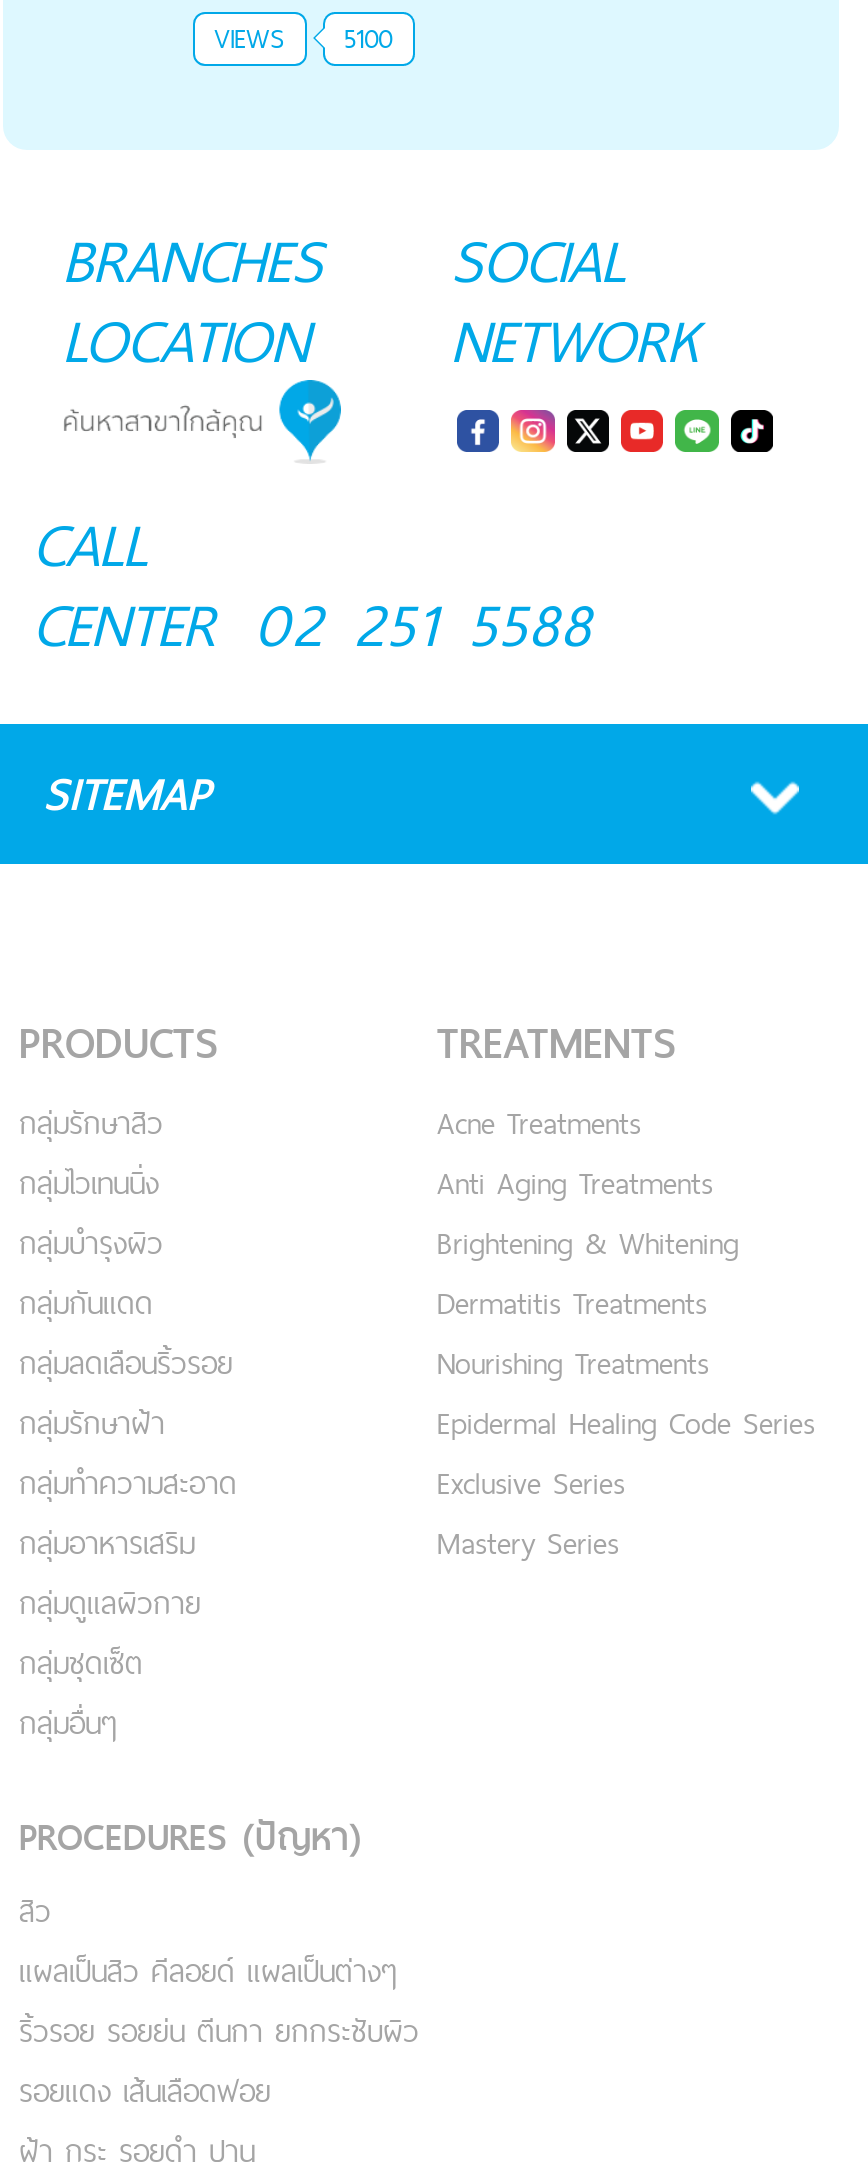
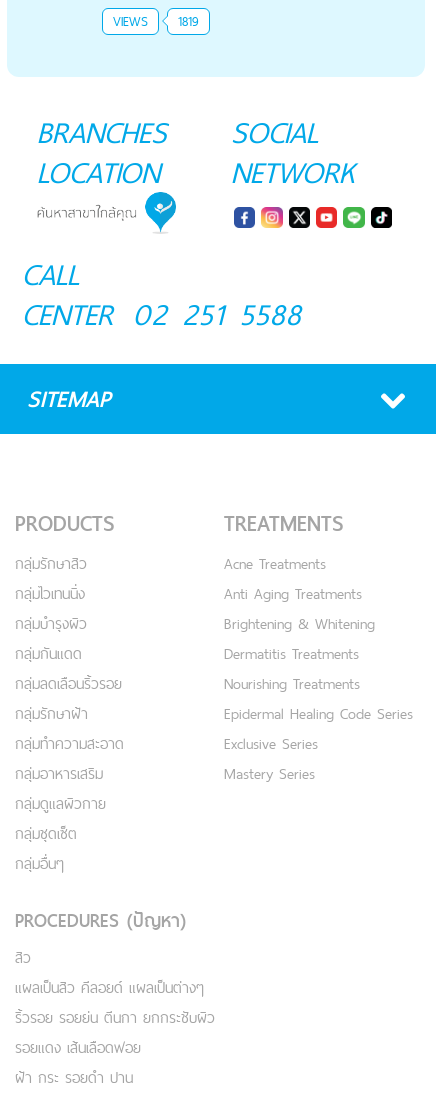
- VIEWS 5100
+ VIEWS 1819
